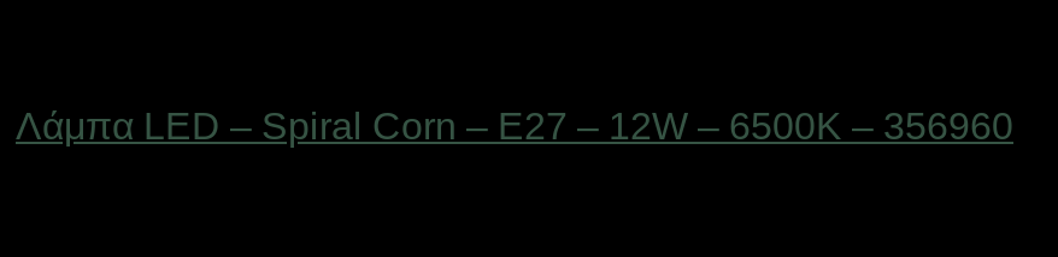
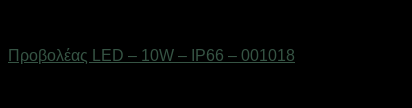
- Λάμπα LED – Spiral Corn – E27 – 12W – 6500K – 356960
+ Προβολέας LED – 10W – IP66 – 001018
